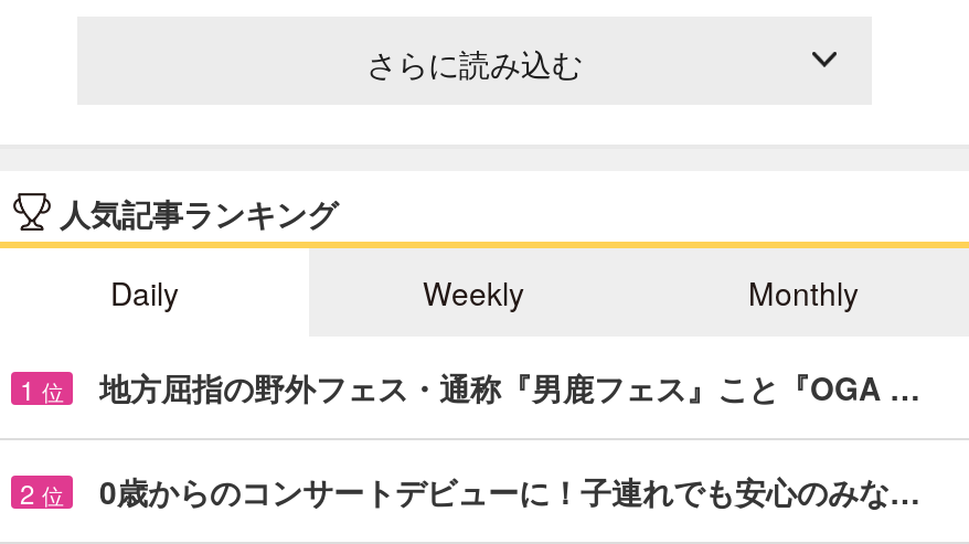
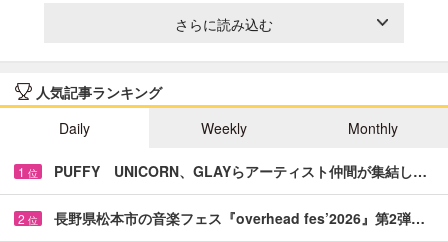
- 地方屈指の野外フェス・通称『男鹿フェス』こと『OGA …
+ PUFFY UNICORN、GLAYらアーティスト仲間が集結し…

- 0歳からのコンサートデビューに！子連れでも安心のみな…
+ 長野県松本市の音楽フェス『overhead fes’2026』第2弾…
